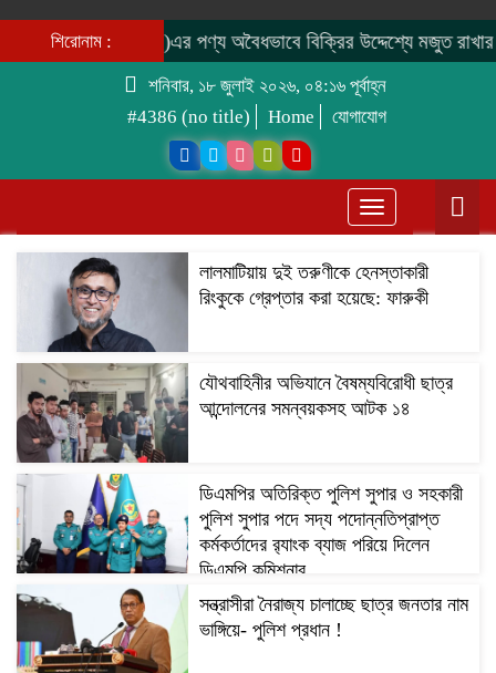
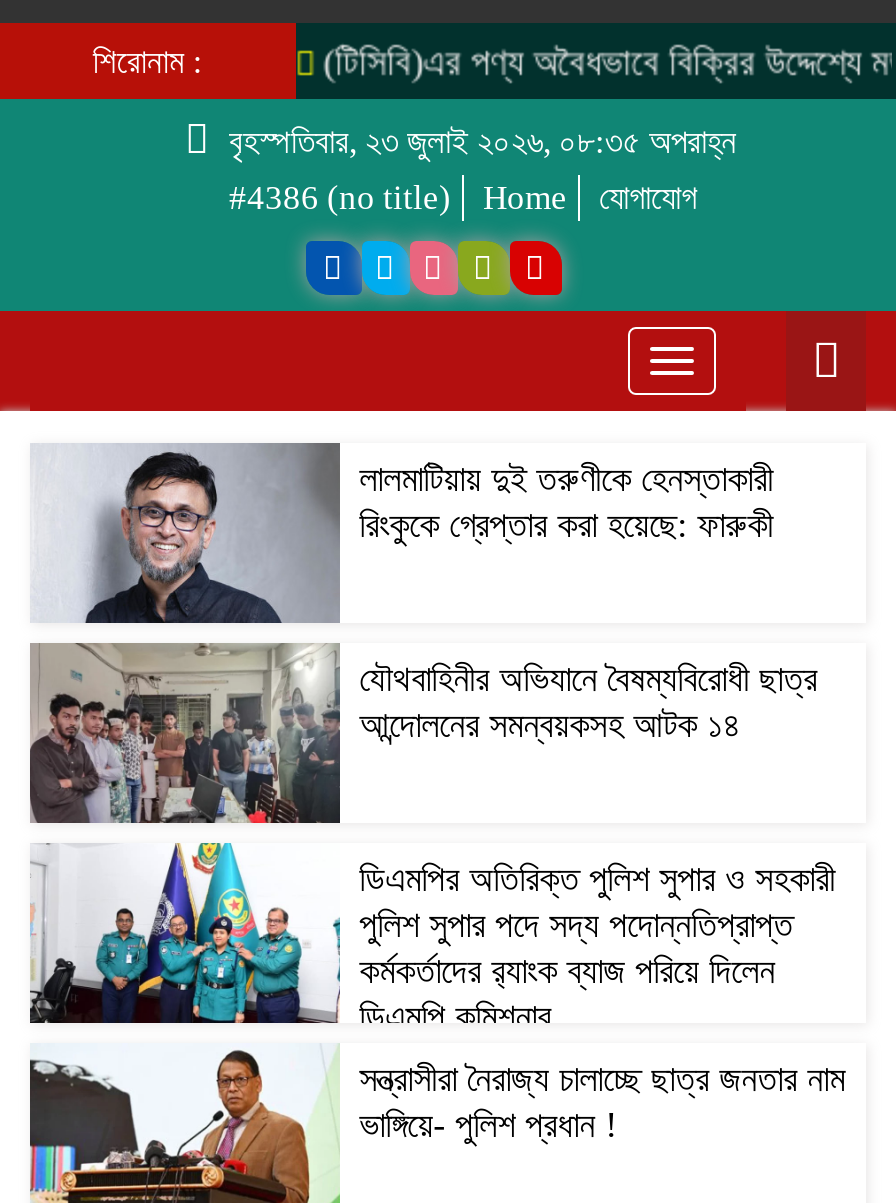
- শনিবার, ১৮ জুলাই ২০২৬, ০৪:১৬ পূর্বাহ্ন
+ বৃহস্পতিবার, ২৩ জুলাই ২০২৬, ০৮:৩৫ অপরাহ্ন
